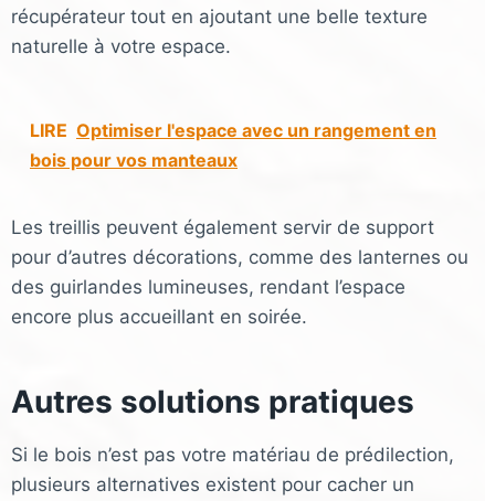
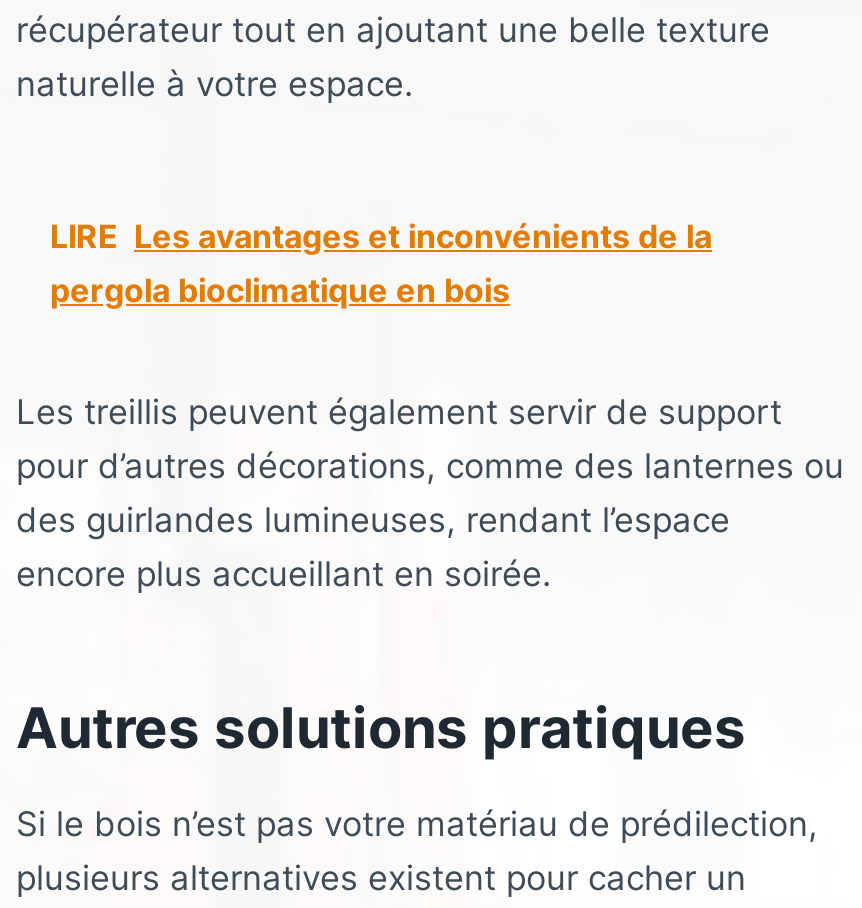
- LIRE Optimiser l'espace avec un rangement en
- bois pour vos manteaux
+ LIRE Les avantages et inconvénients de la
+ pergola bioclimatique en bois
